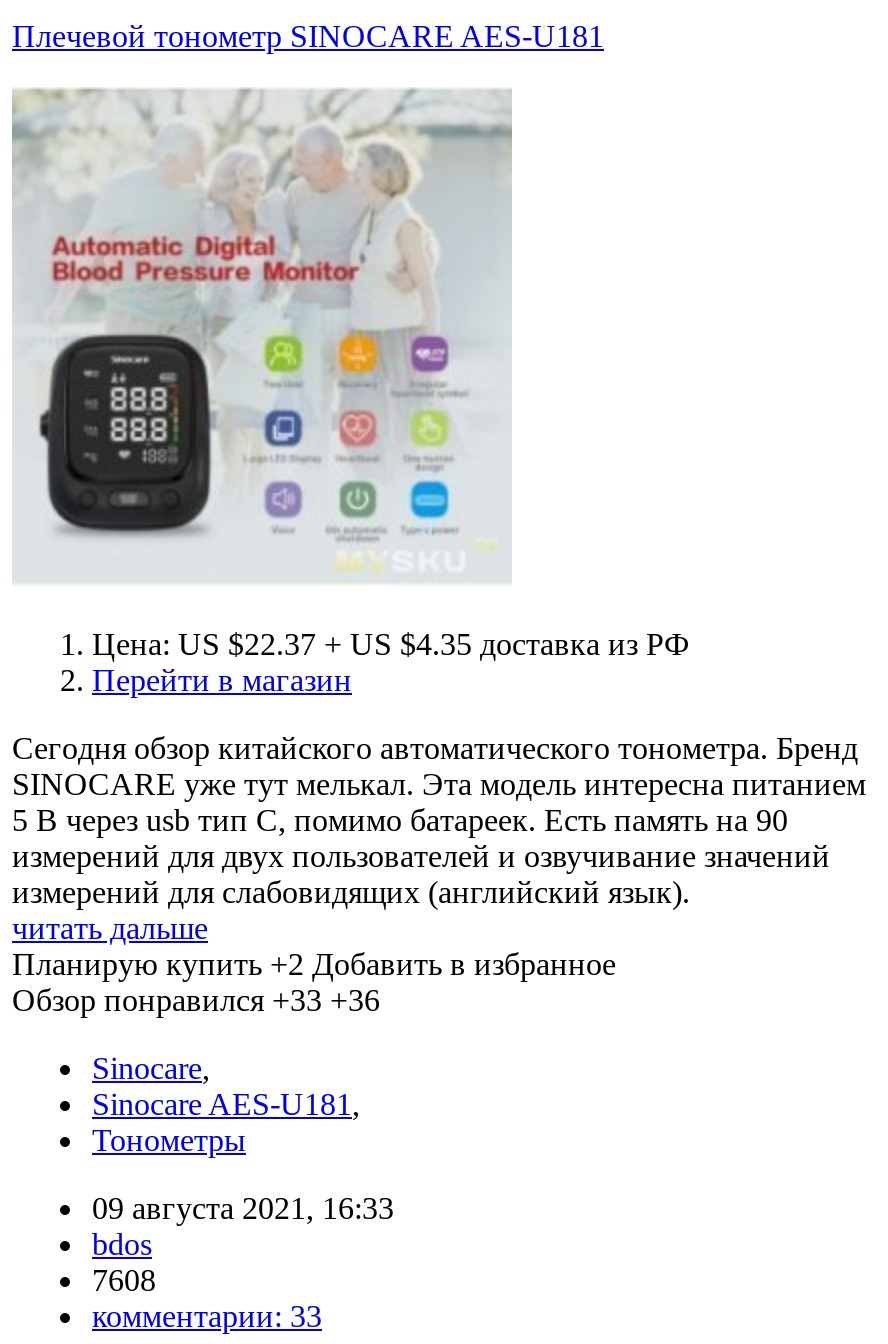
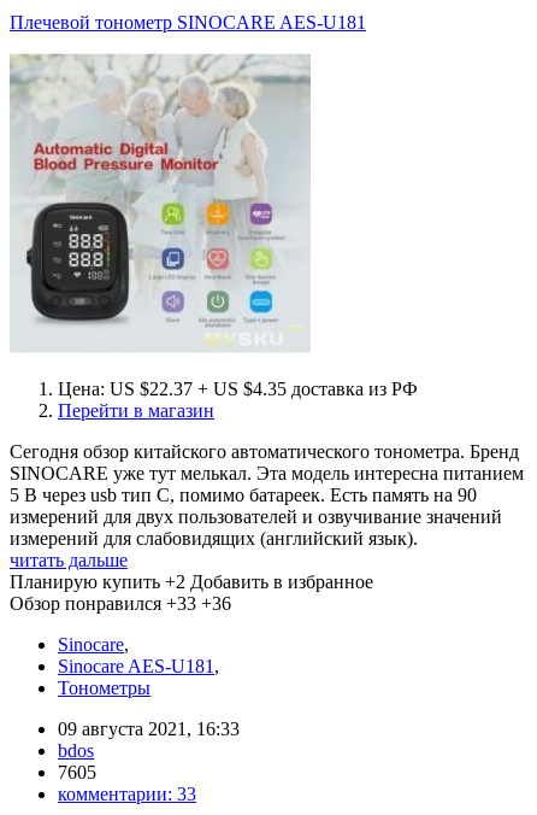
- 7608
+ 7605
